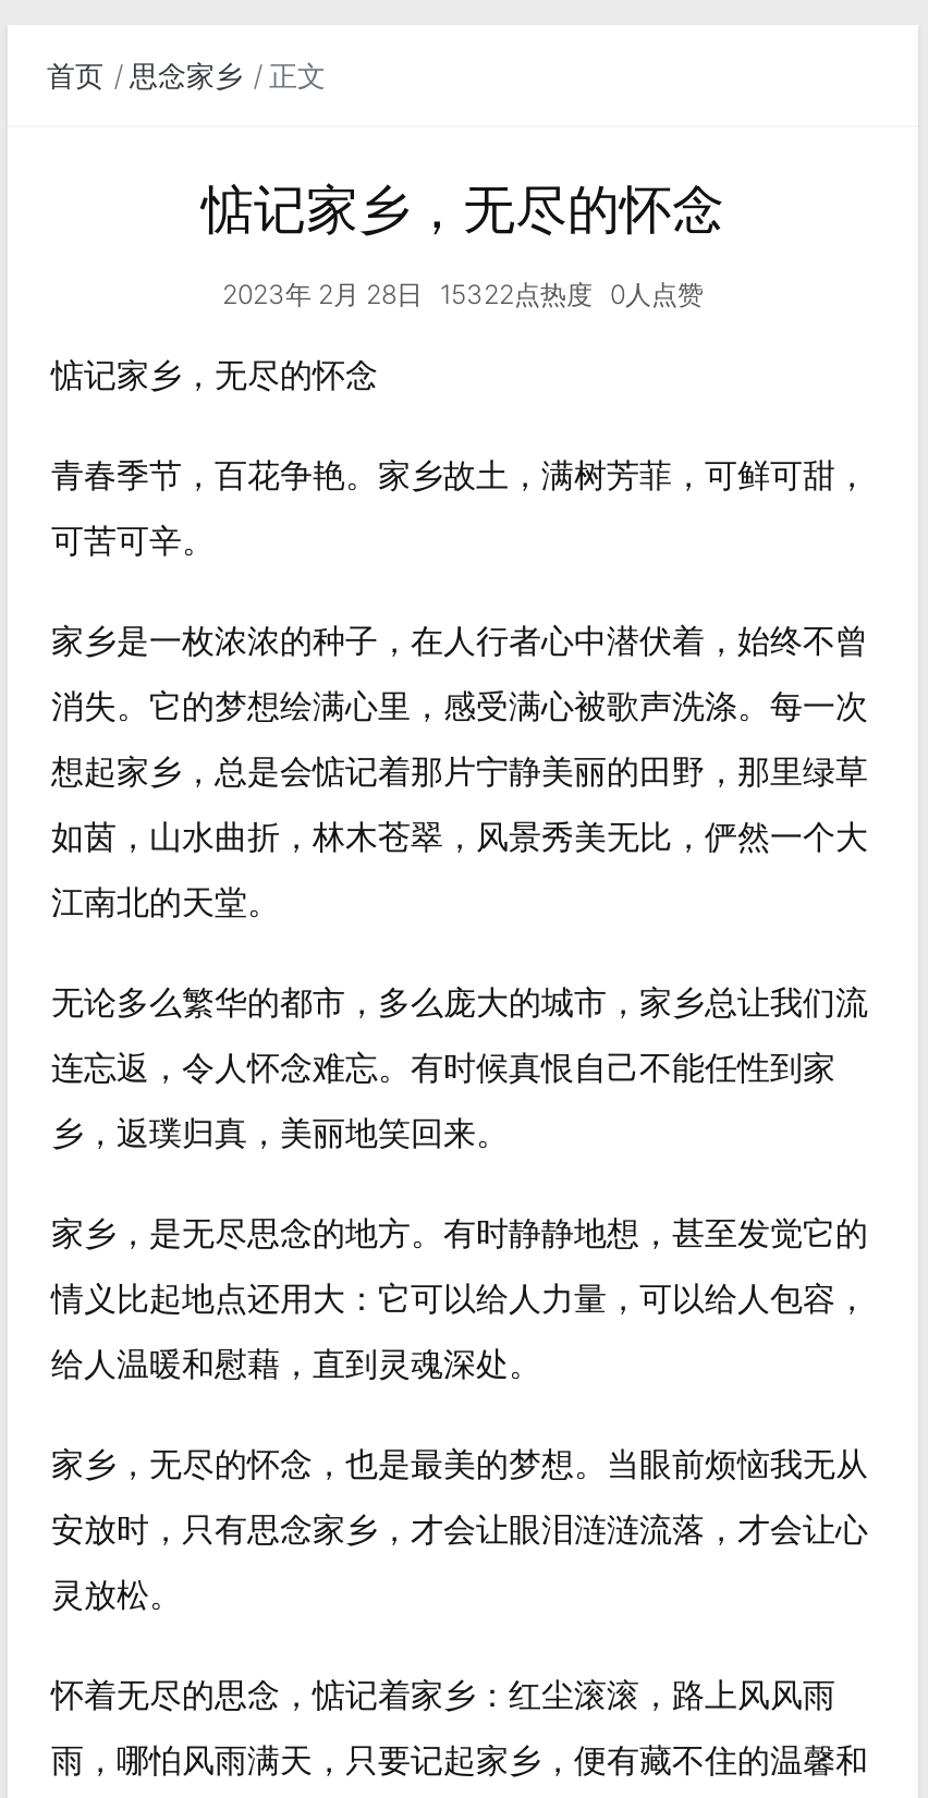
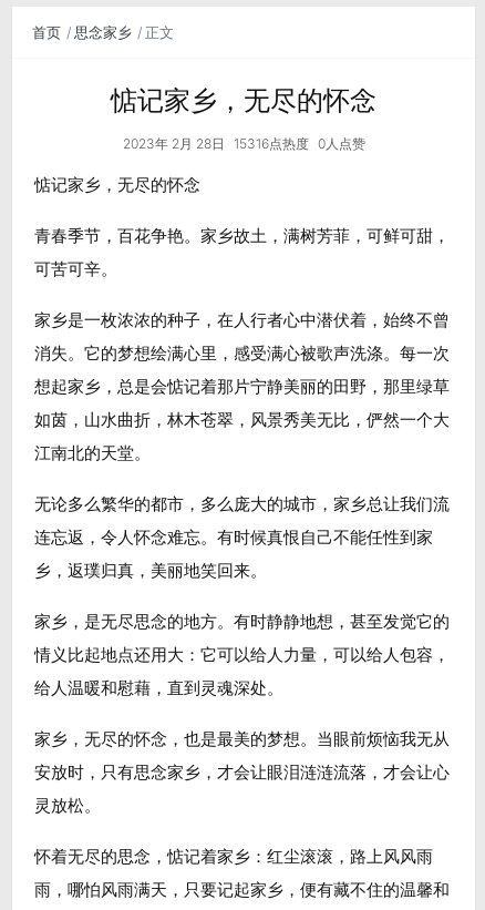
- 2023年 2月 28日 15322点热度 0人点赞
+ 2023年 2月 28日 15316点热度 0人点赞
